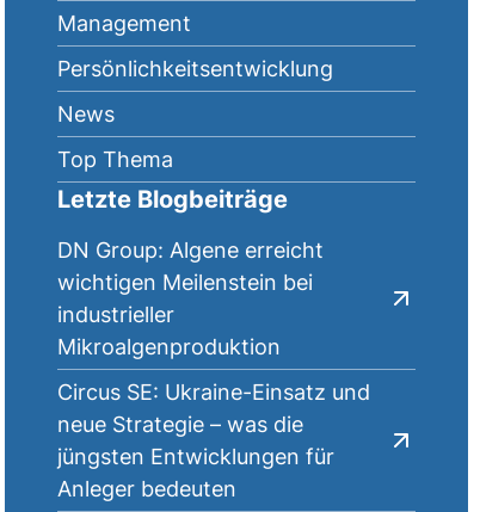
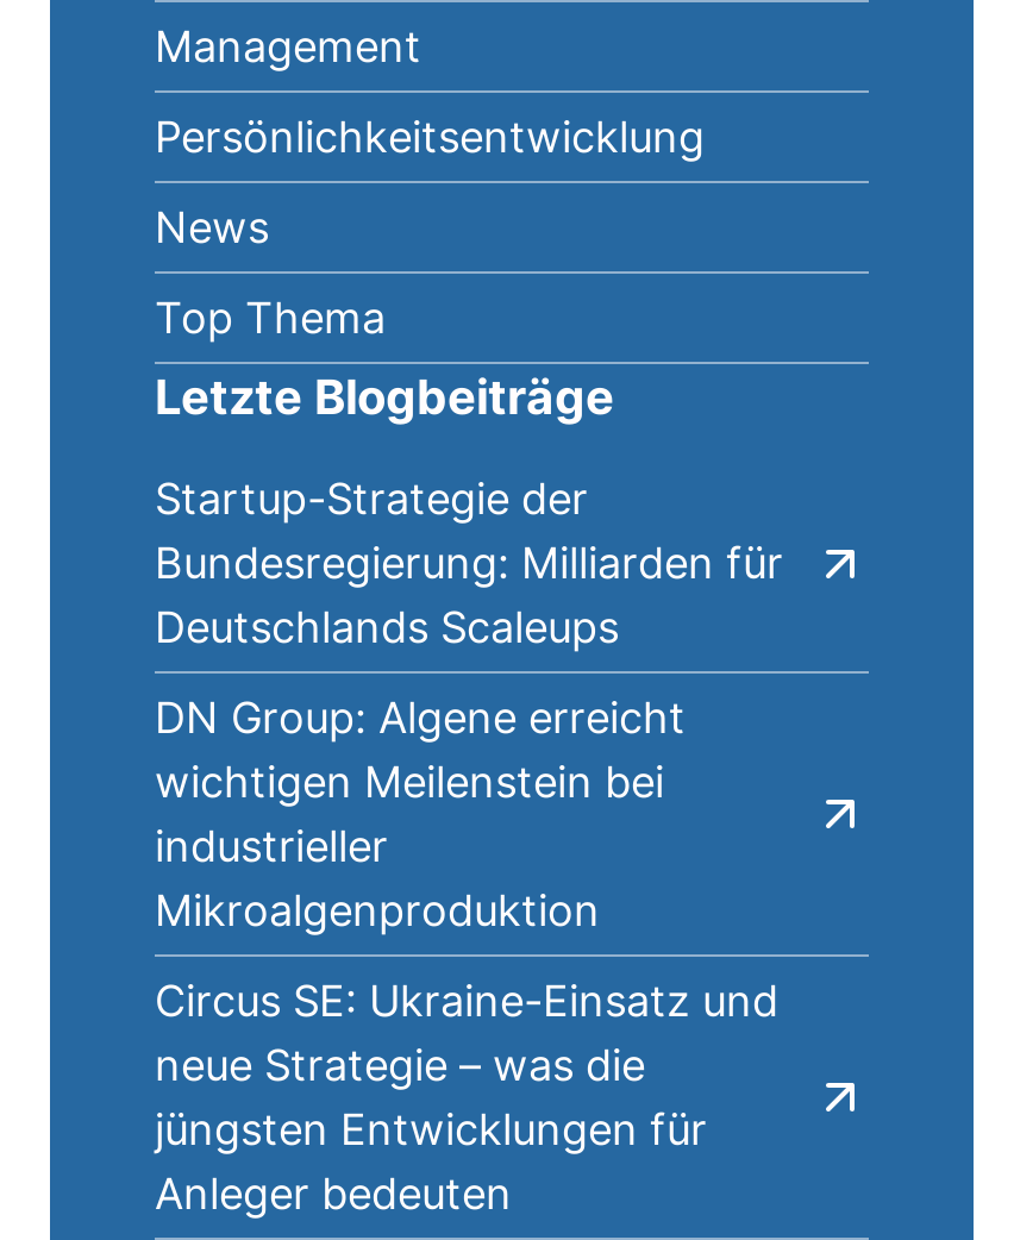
+ Startup-Strategie der
+ Bundesregierung: Milliarden für
+ Deutschlands Scaleups
